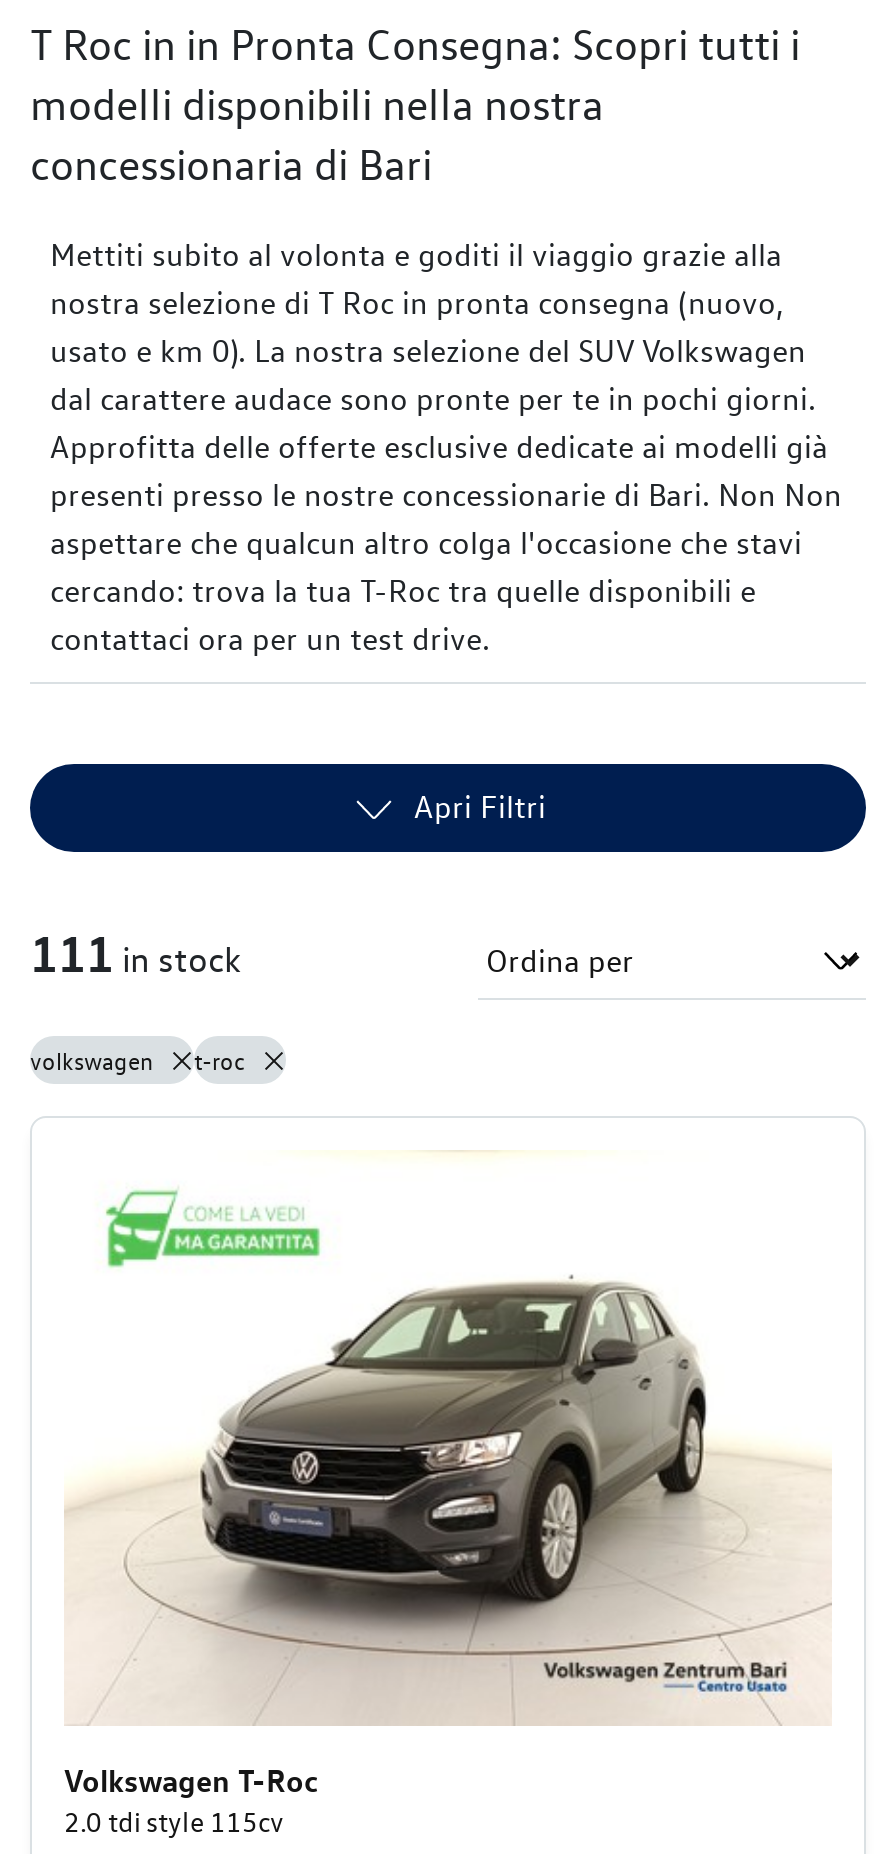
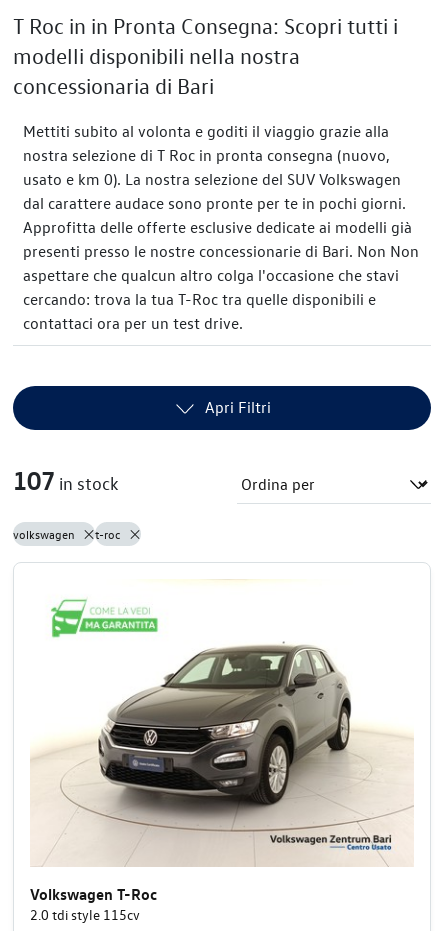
- 111 in stock
+ 107 in stock
